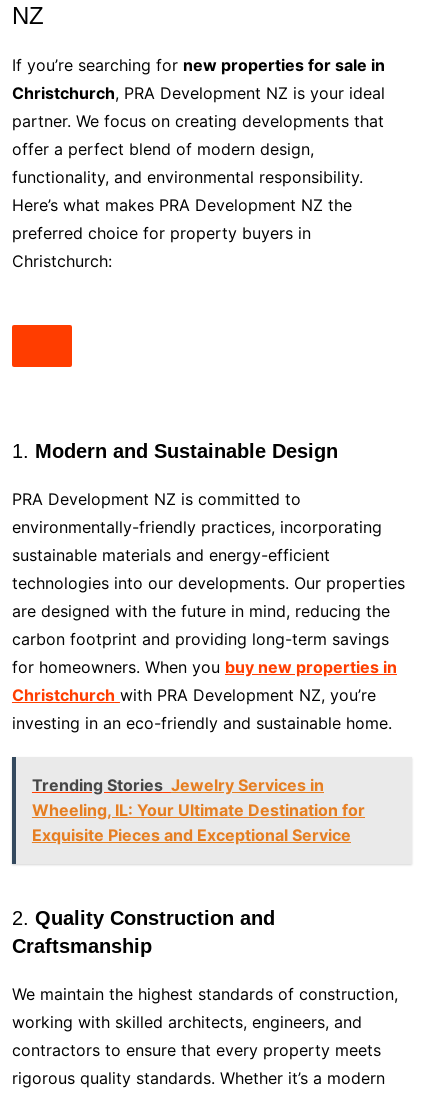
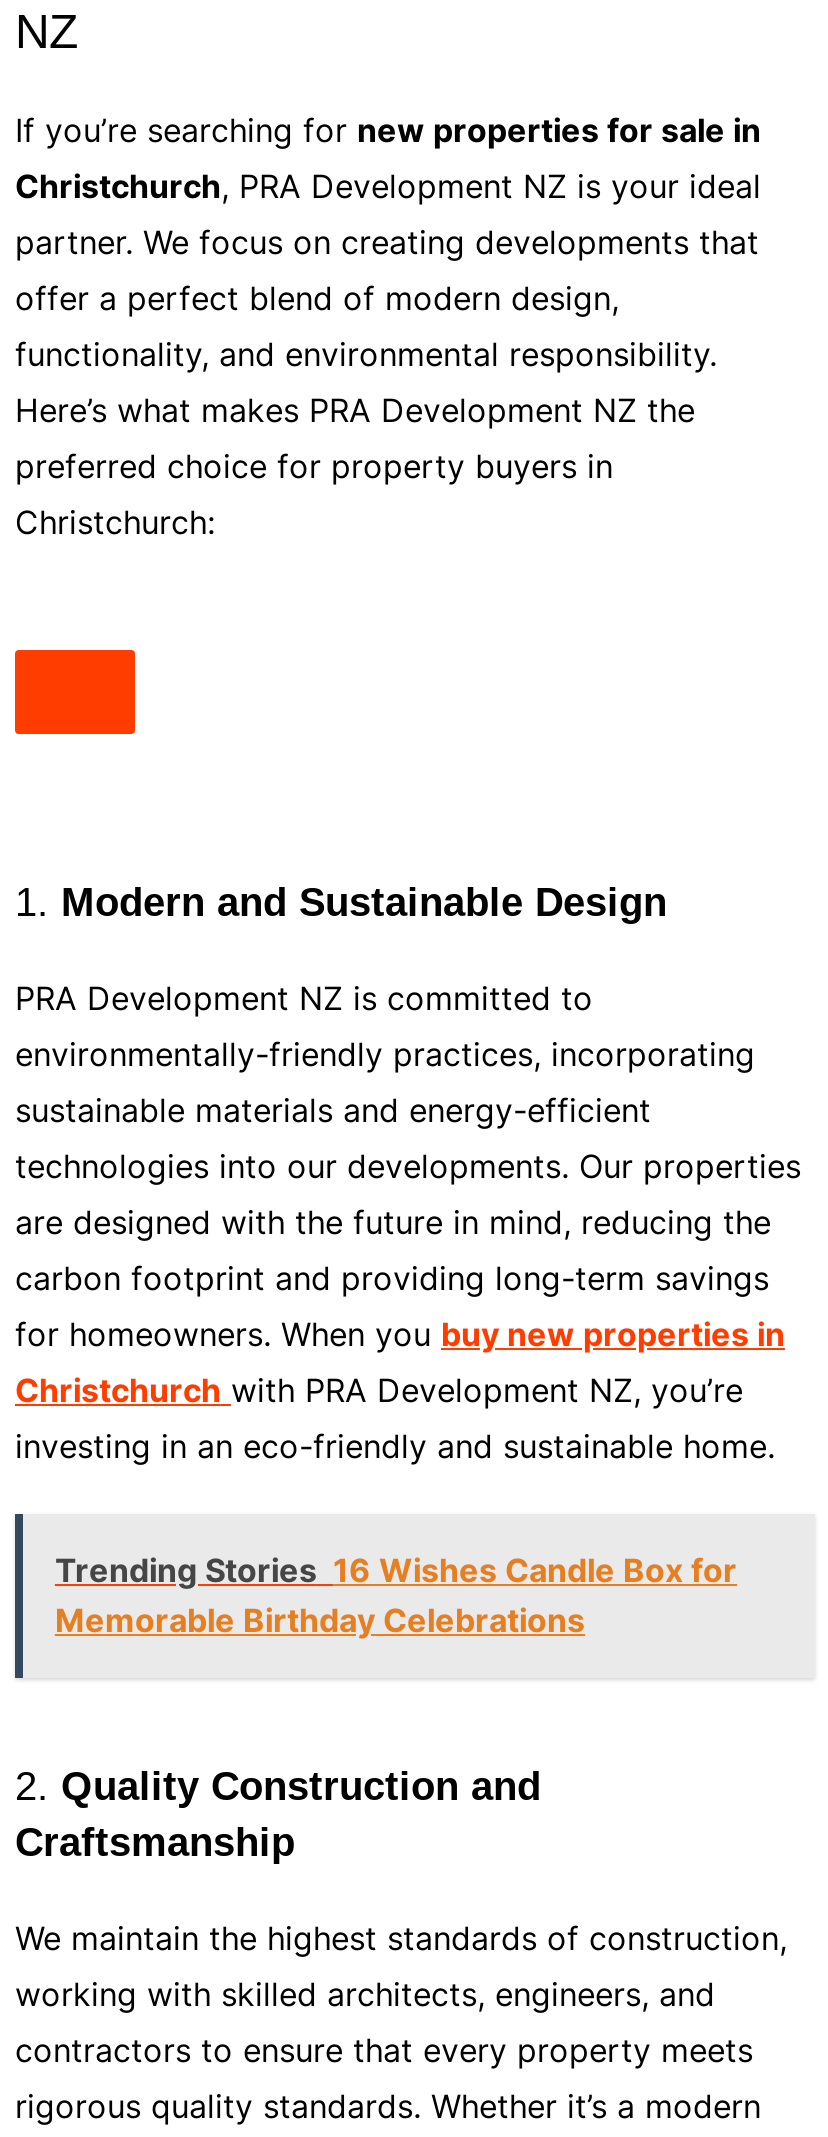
- Trending Stories Jewelry Services in
- Wheeling, IL: Your Ultimate Destination for
- Exquisite Pieces and Exceptional Service
+ Trending Stories 16 Wishes Candle Box for
+ Memorable Birthday Celebrations
